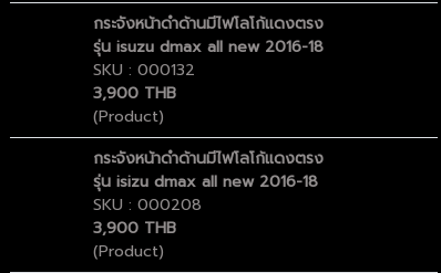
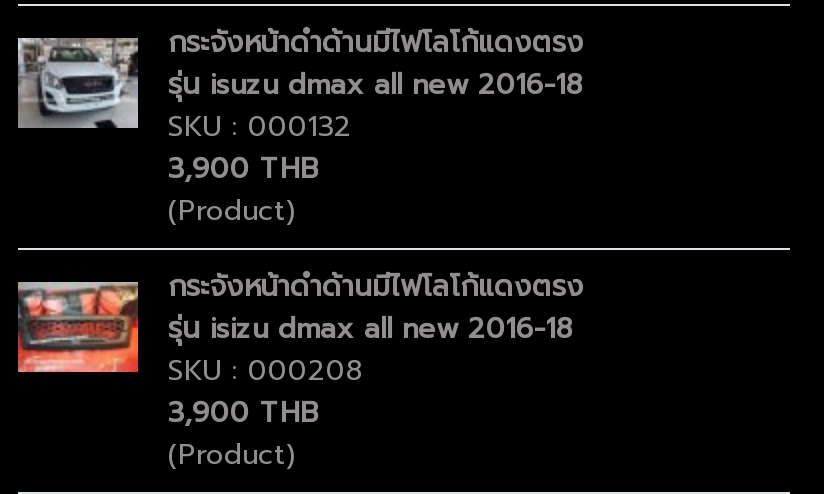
+ [image]

+ [image]
